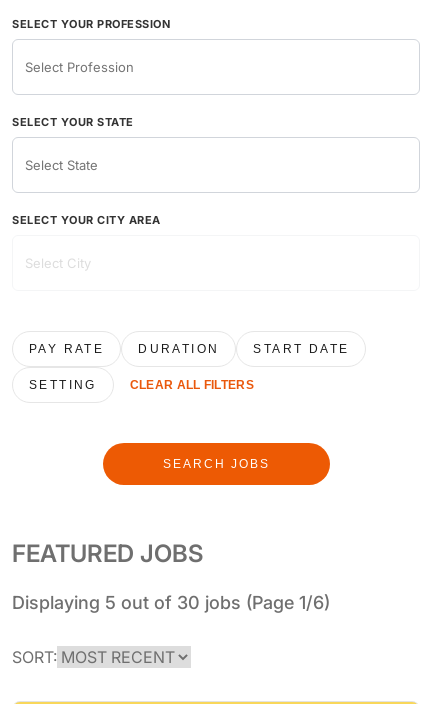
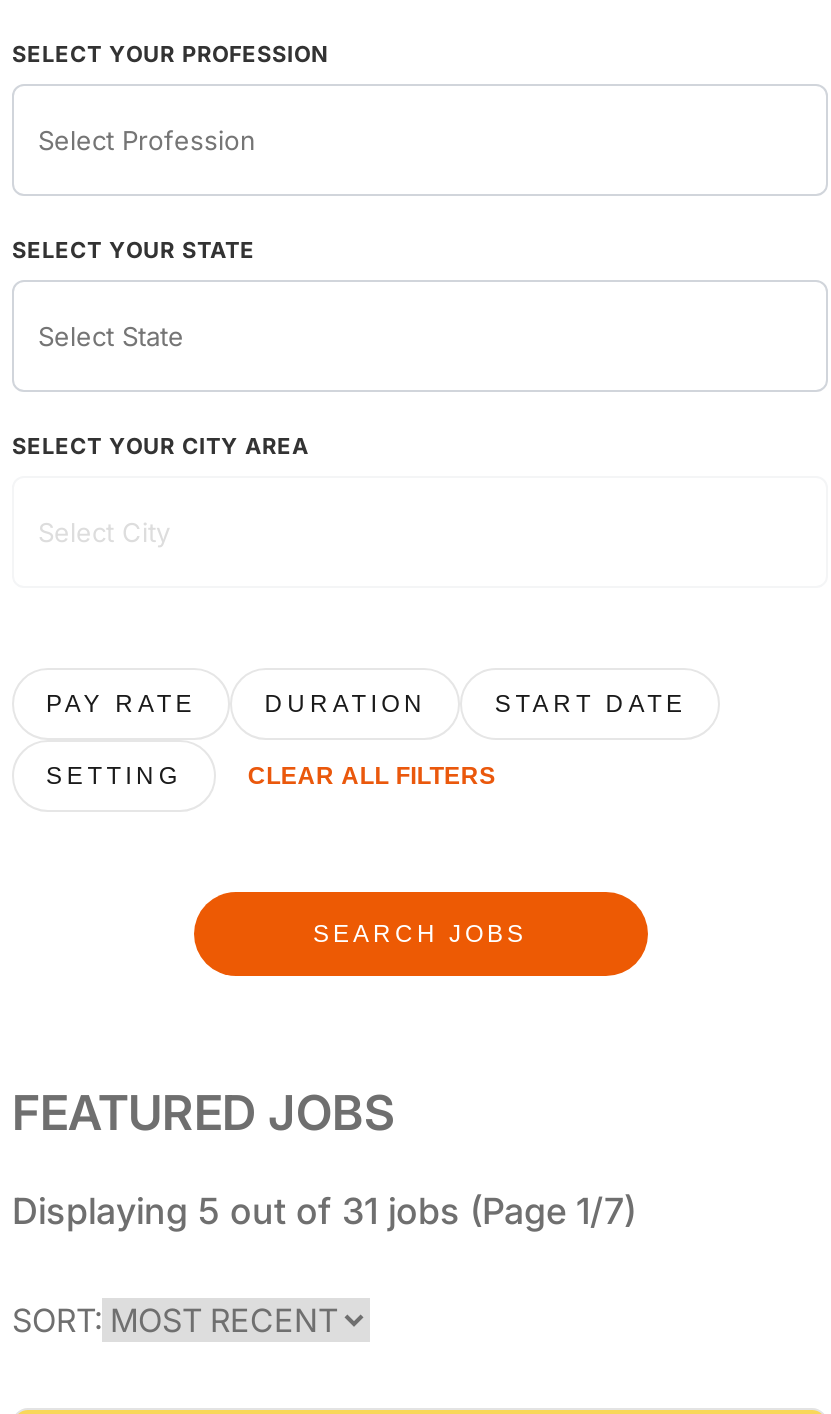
- Displaying 5 out of 30 jobs (Page 1/6)
+ Displaying 5 out of 31 jobs (Page 1/7)
